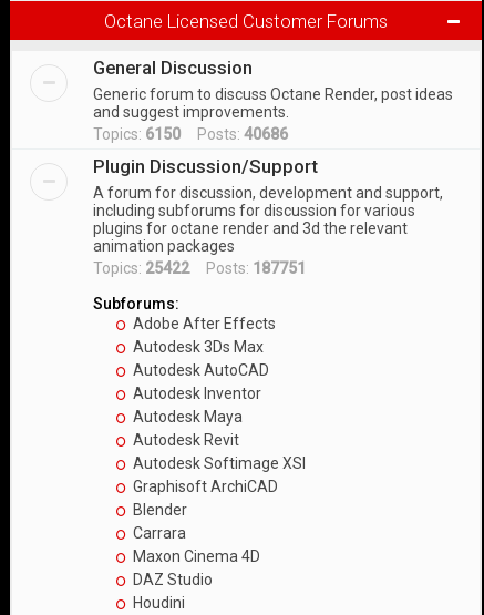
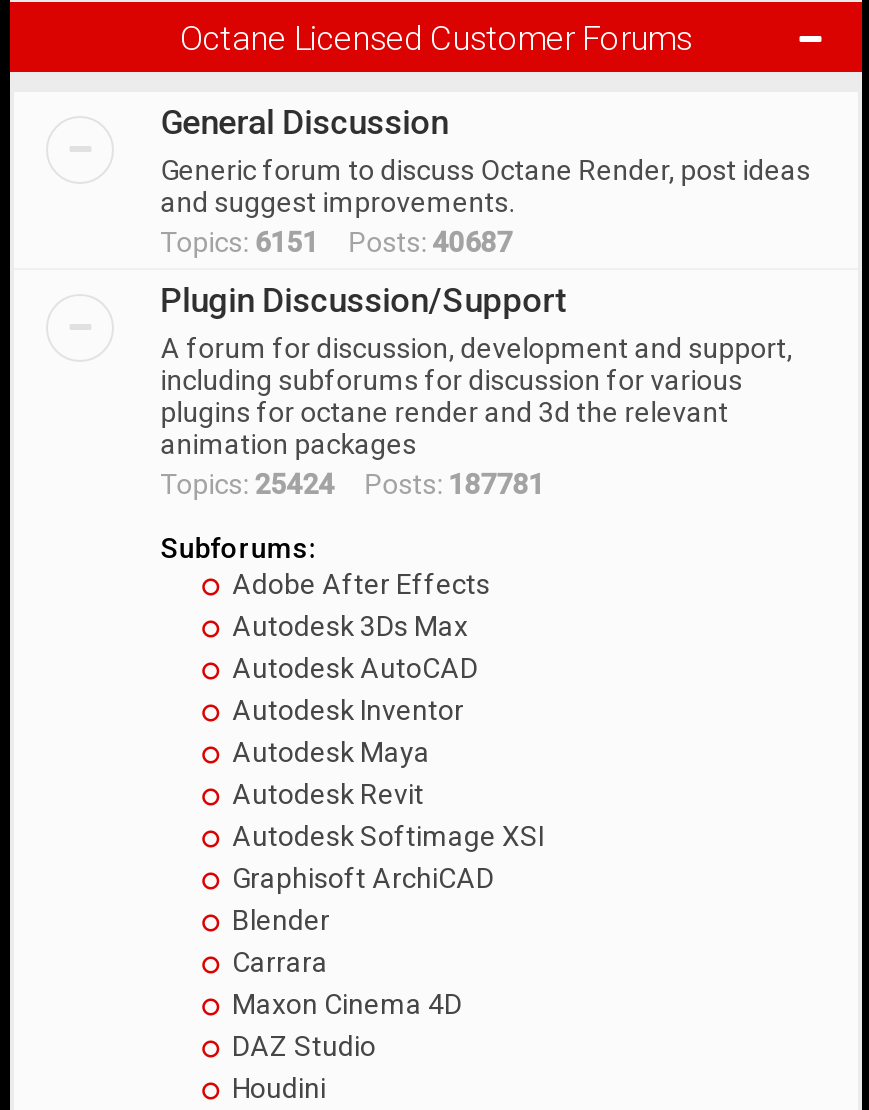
- Topics: 6150 Posts: 40686
+ Topics: 6151 Posts: 40687

- Topics: 25422 Posts: 187751
+ Topics: 25424 Posts: 187781
